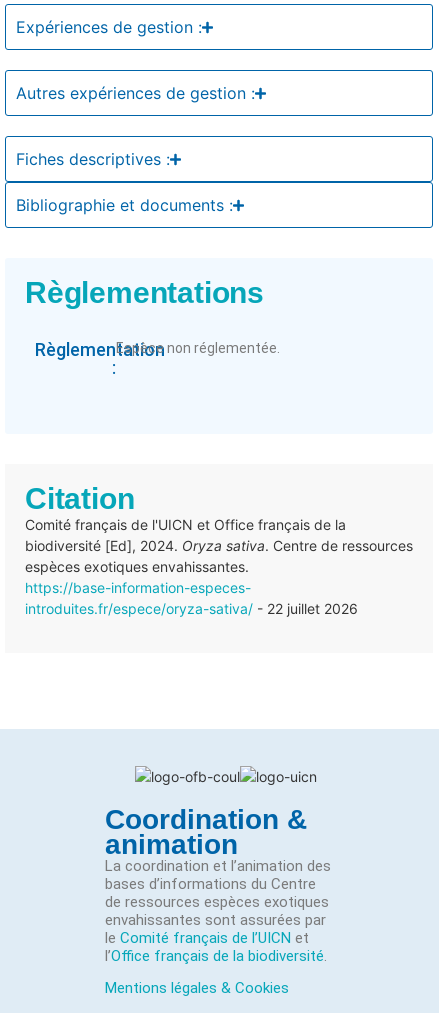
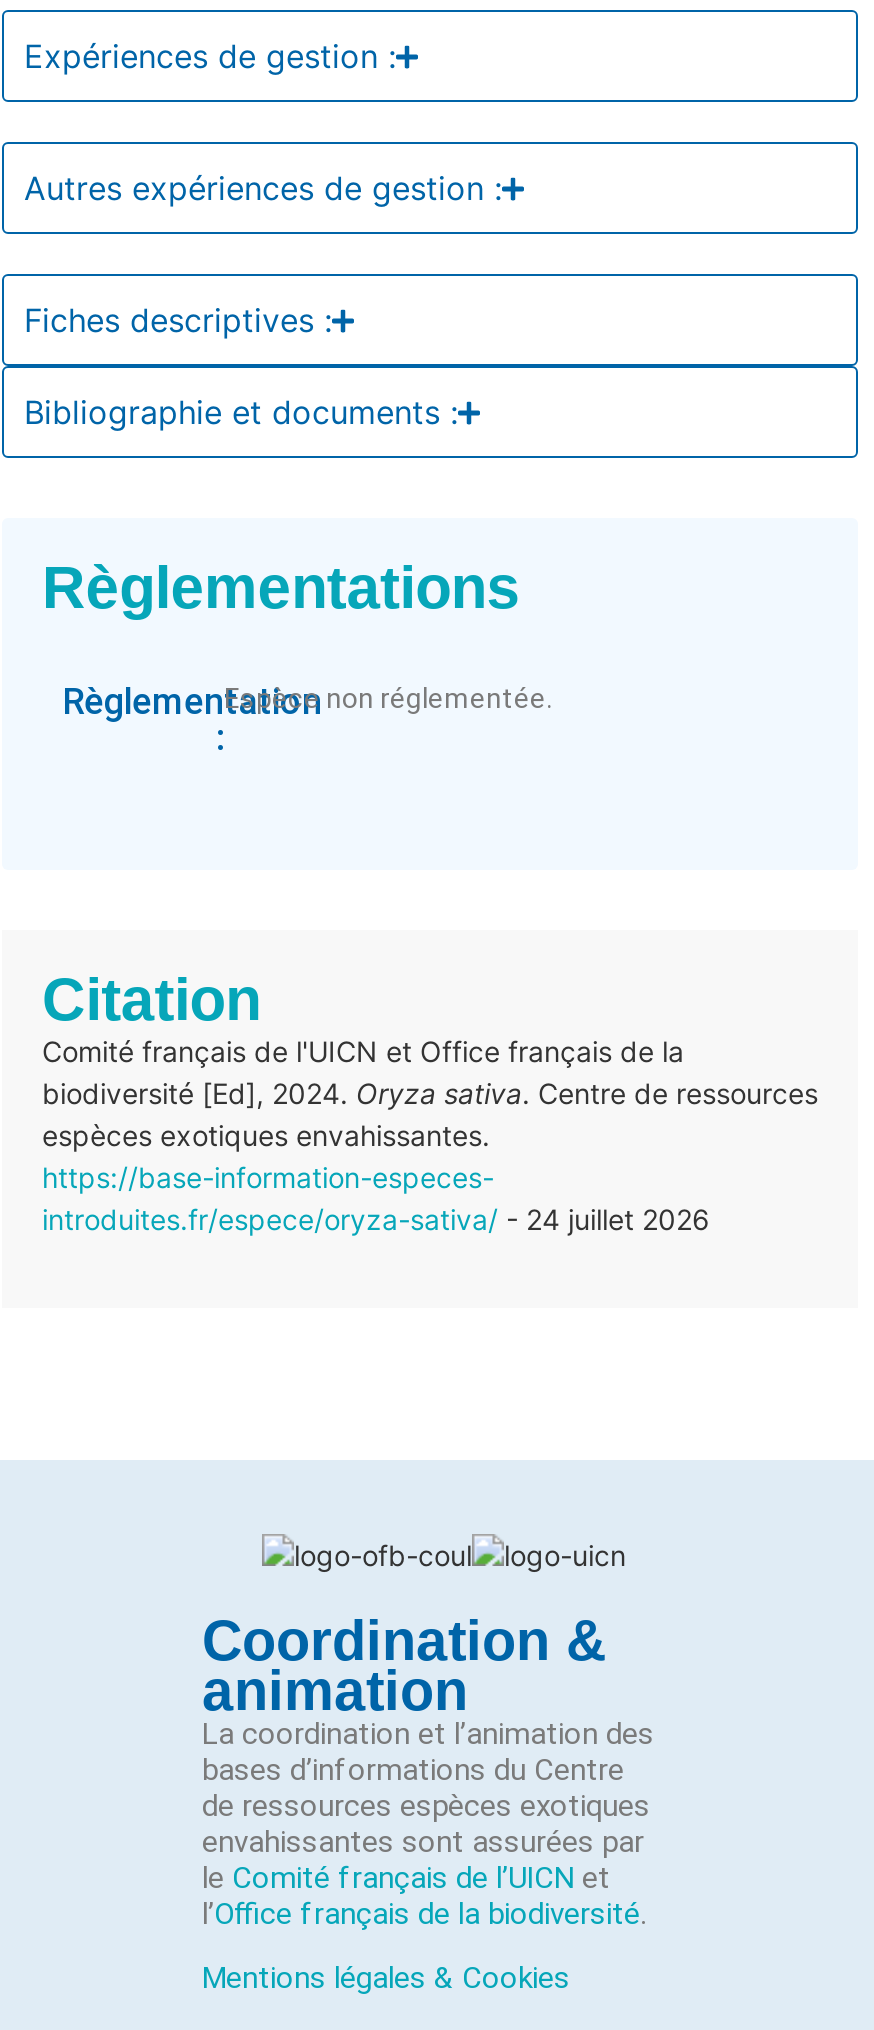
- introduites.fr/espece/oryza-sativa/ - 22 juillet 2026
+ introduites.fr/espece/oryza-sativa/ - 24 juillet 2026
